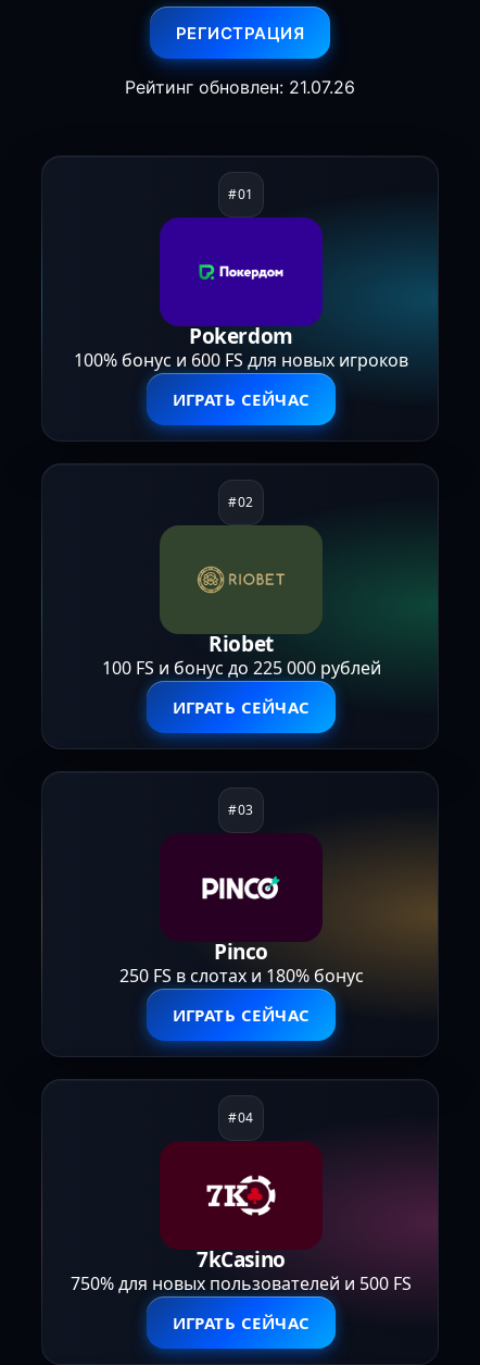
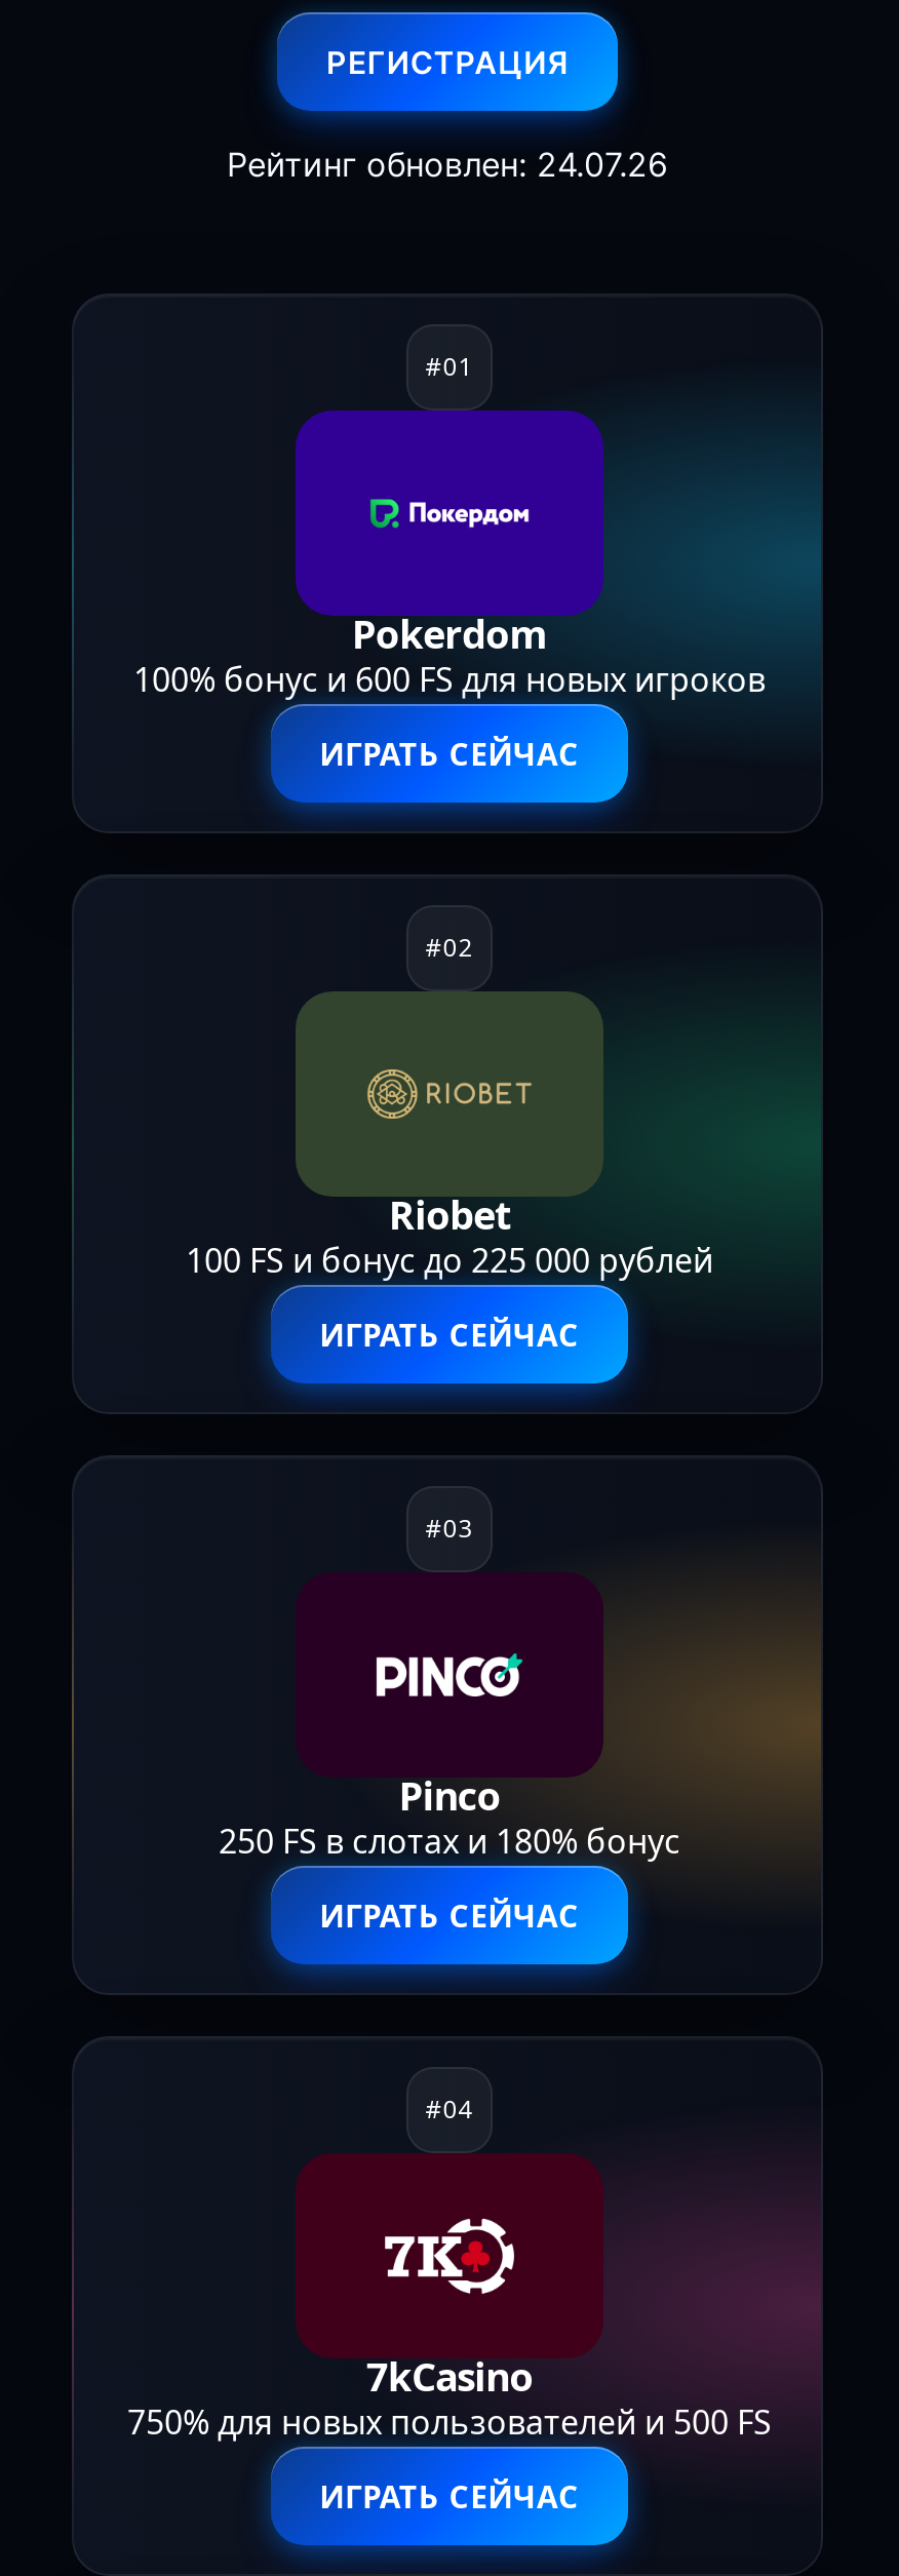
- Рейтинг обновлен: 21.07.26
+ Рейтинг обновлен: 24.07.26
